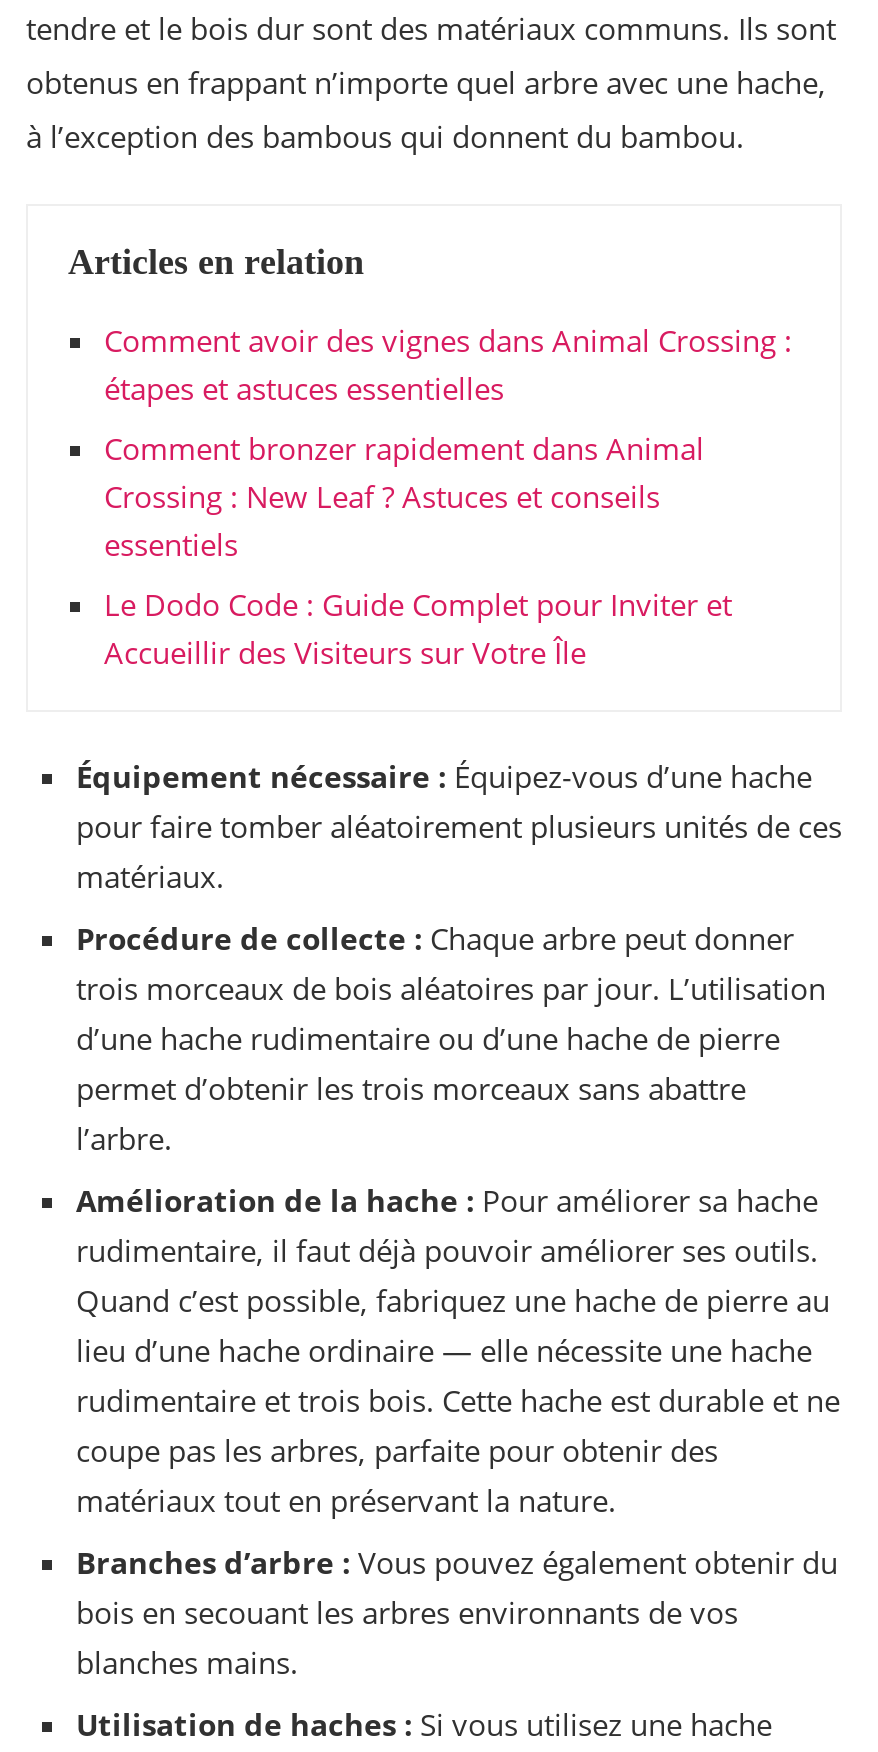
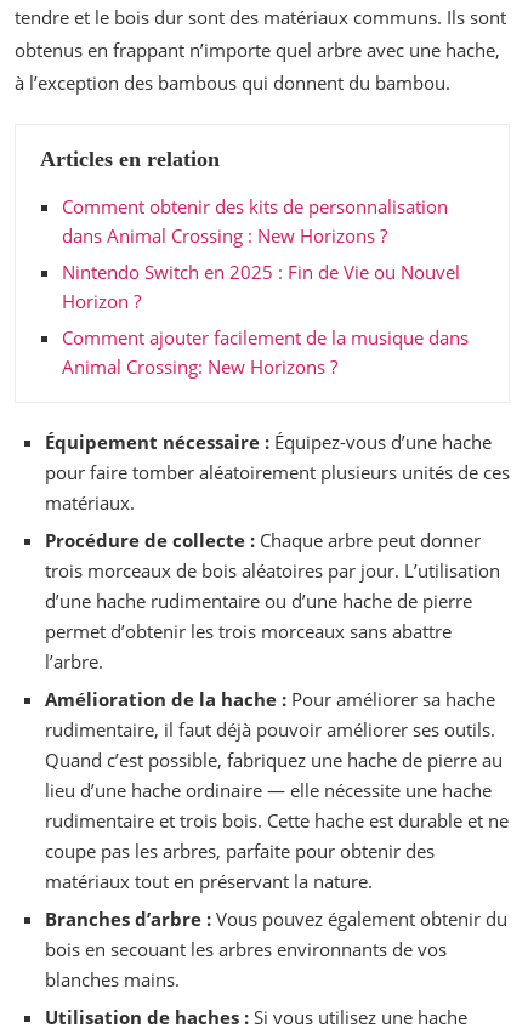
- Comment avoir des vignes dans Animal Crossing :
- étapes et astuces essentielles
+ Comment obtenir des kits de personnalisation
+ dans Animal Crossing : New Horizons ?

- Comment bronzer rapidement dans Animal
- Crossing : New Leaf ? Astuces et conseils
- essentiels
+ Nintendo Switch en 2025 : Fin de Vie ou Nouvel
+ Horizon ?

- Le Dodo Code : Guide Complet pour Inviter et
- Accueillir des Visiteurs sur Votre Île
+ Comment ajouter facilement de la musique dans
+ Animal Crossing: New Horizons ?
